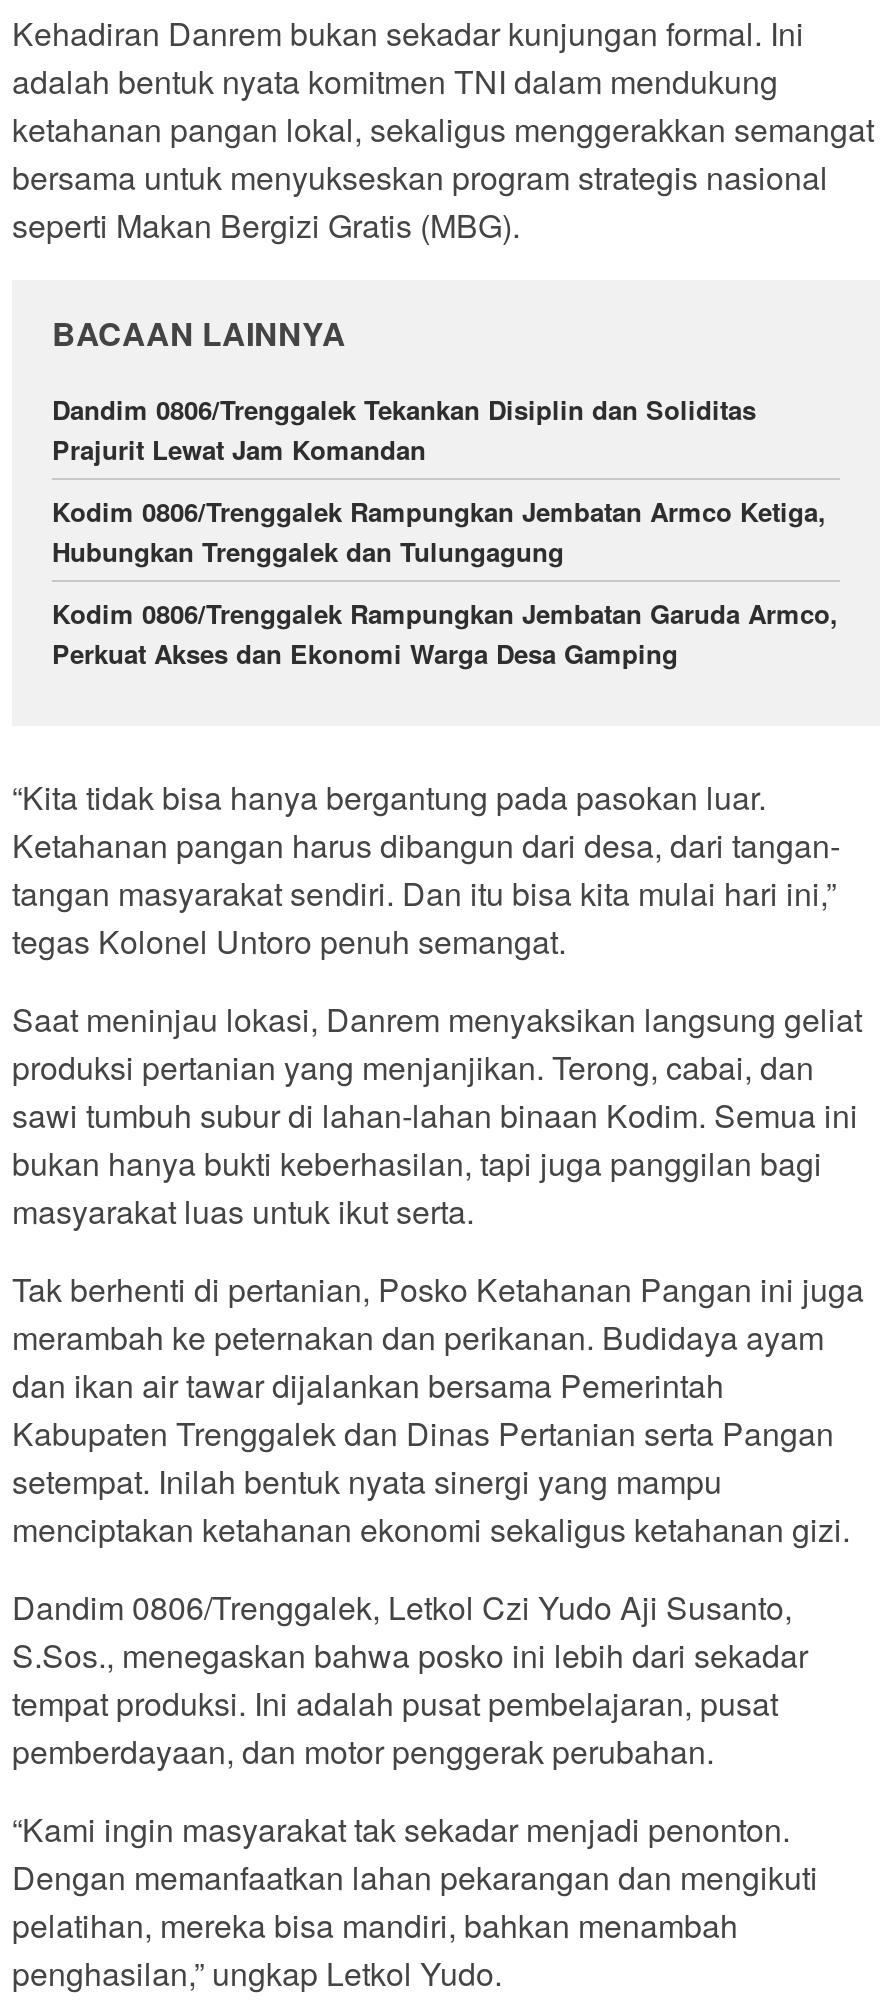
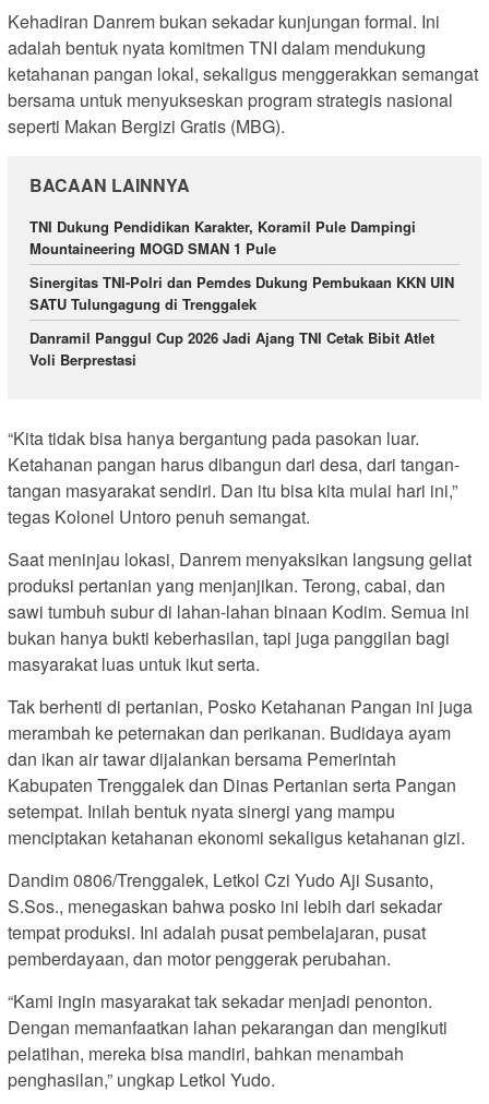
- Dandim 0806/Trenggalek Tekankan Disiplin dan Soliditas
- Prajurit Lewat Jam Komandan
+ TNI Dukung Pendidikan Karakter, Koramil Pule Dampingi
+ Mountaineering MOGD SMAN 1 Pule

- Kodim 0806/Trenggalek Rampungkan Jembatan Armco Ketiga,
- Hubungkan Trenggalek dan Tulungagung
+ Sinergitas TNI-Polri dan Pemdes Dukung Pembukaan KKN UIN
+ SATU Tulungagung di Trenggalek

- Kodim 0806/Trenggalek Rampungkan Jembatan Garuda Armco,
- Perkuat Akses dan Ekonomi Warga Desa Gamping
+ Danramil Panggul Cup 2026 Jadi Ajang TNI Cetak Bibit Atlet
+ Voli Berprestasi
